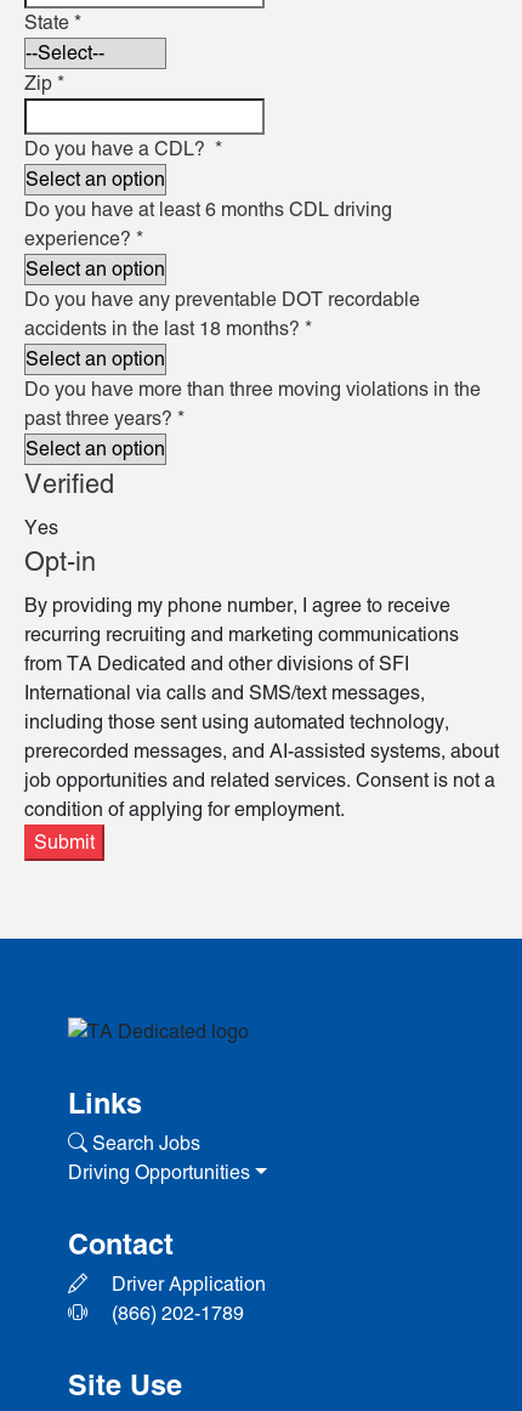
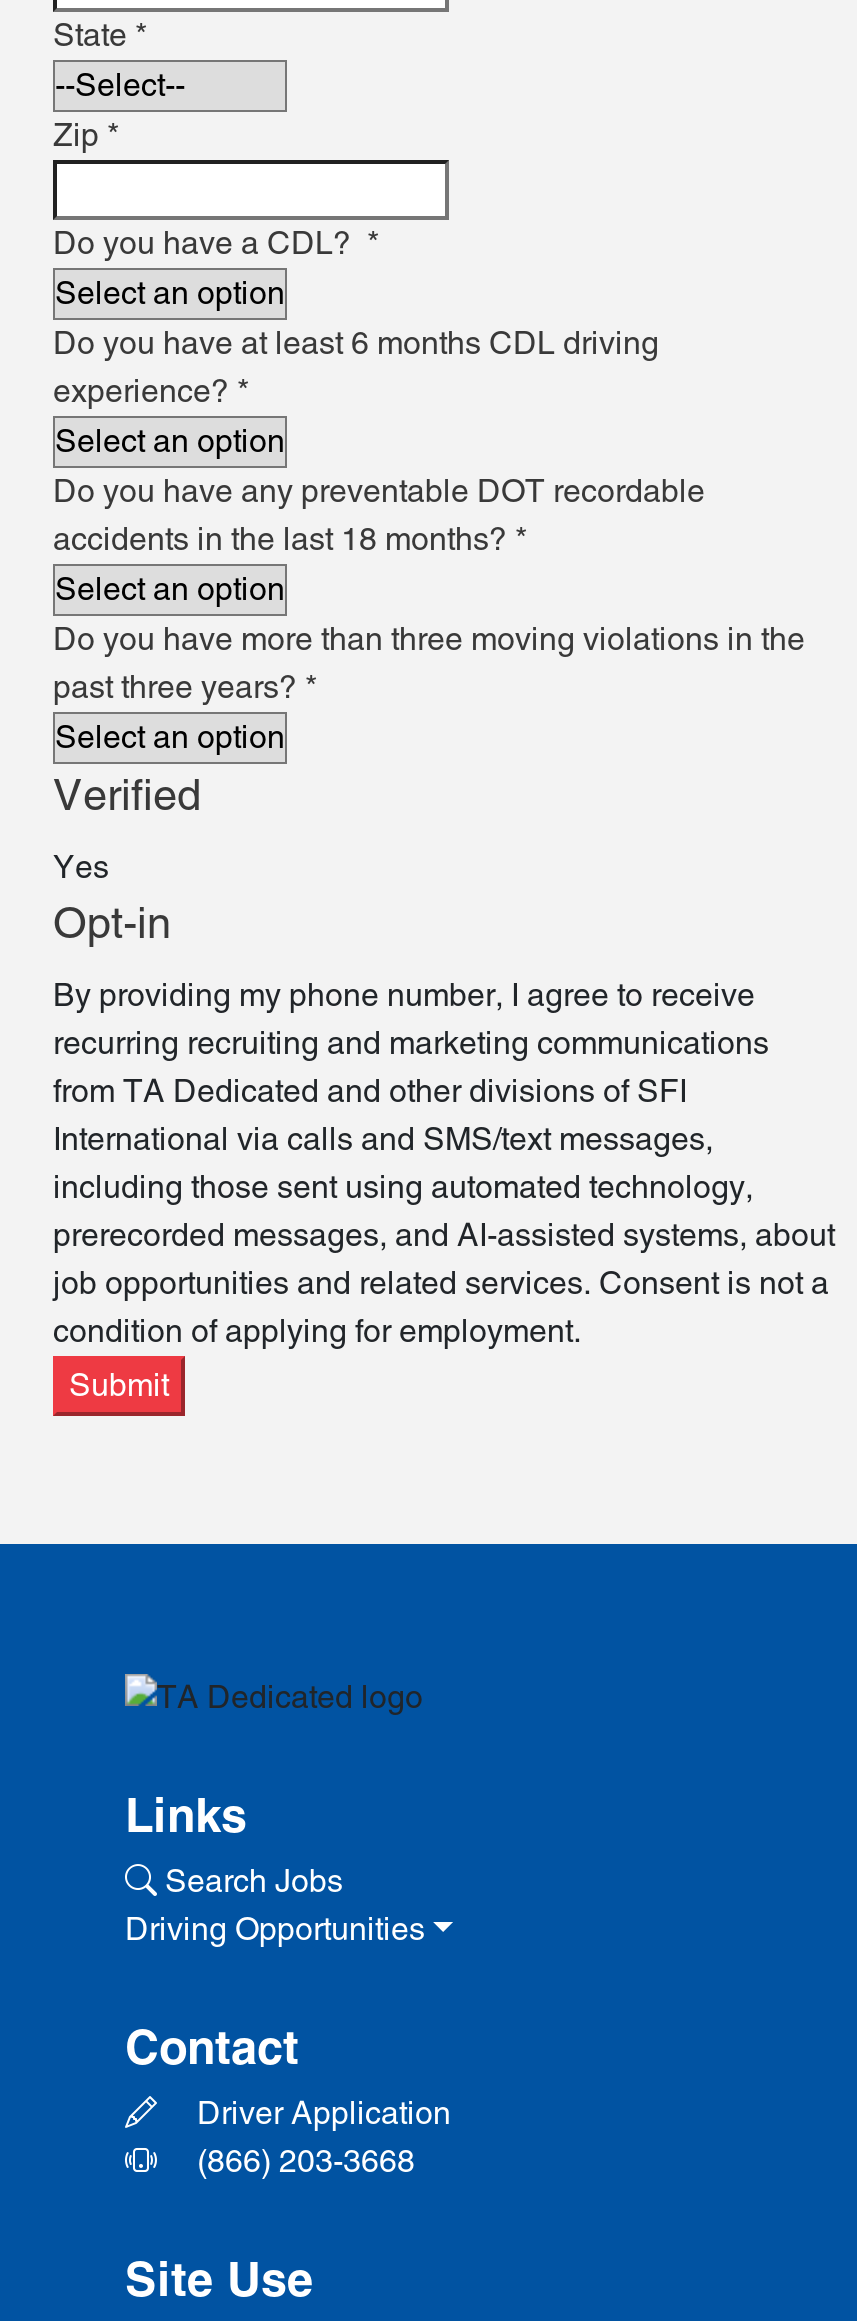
- (866) 202-1789
+ (866) 203-3668
